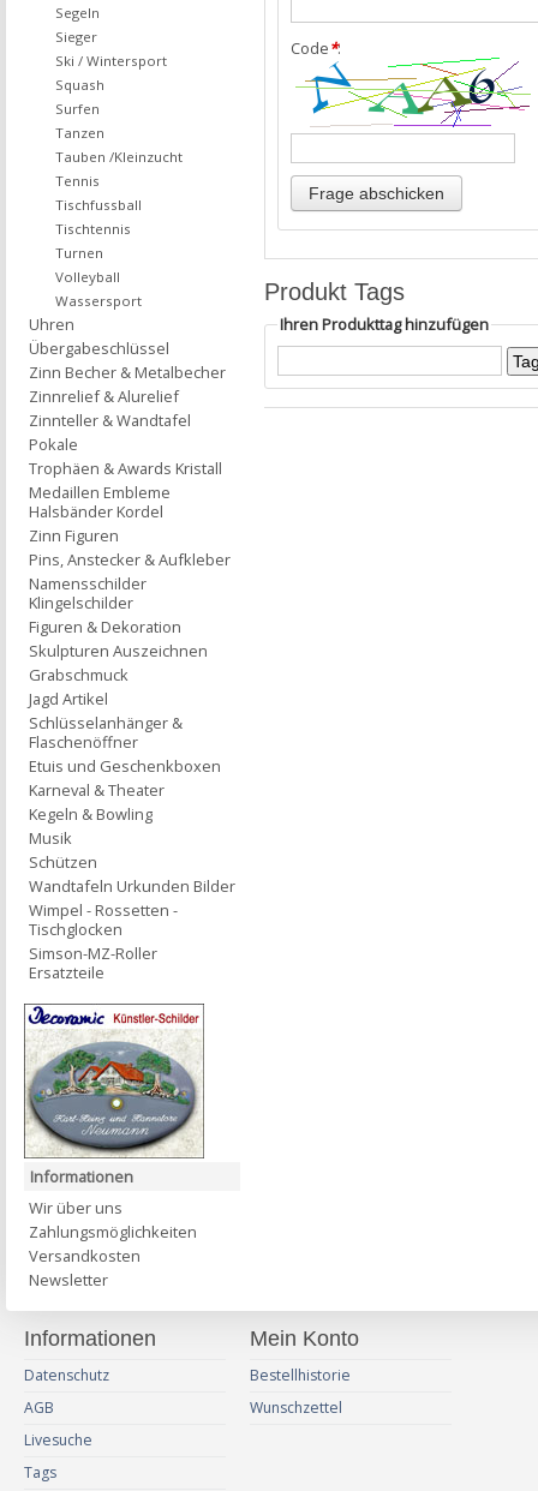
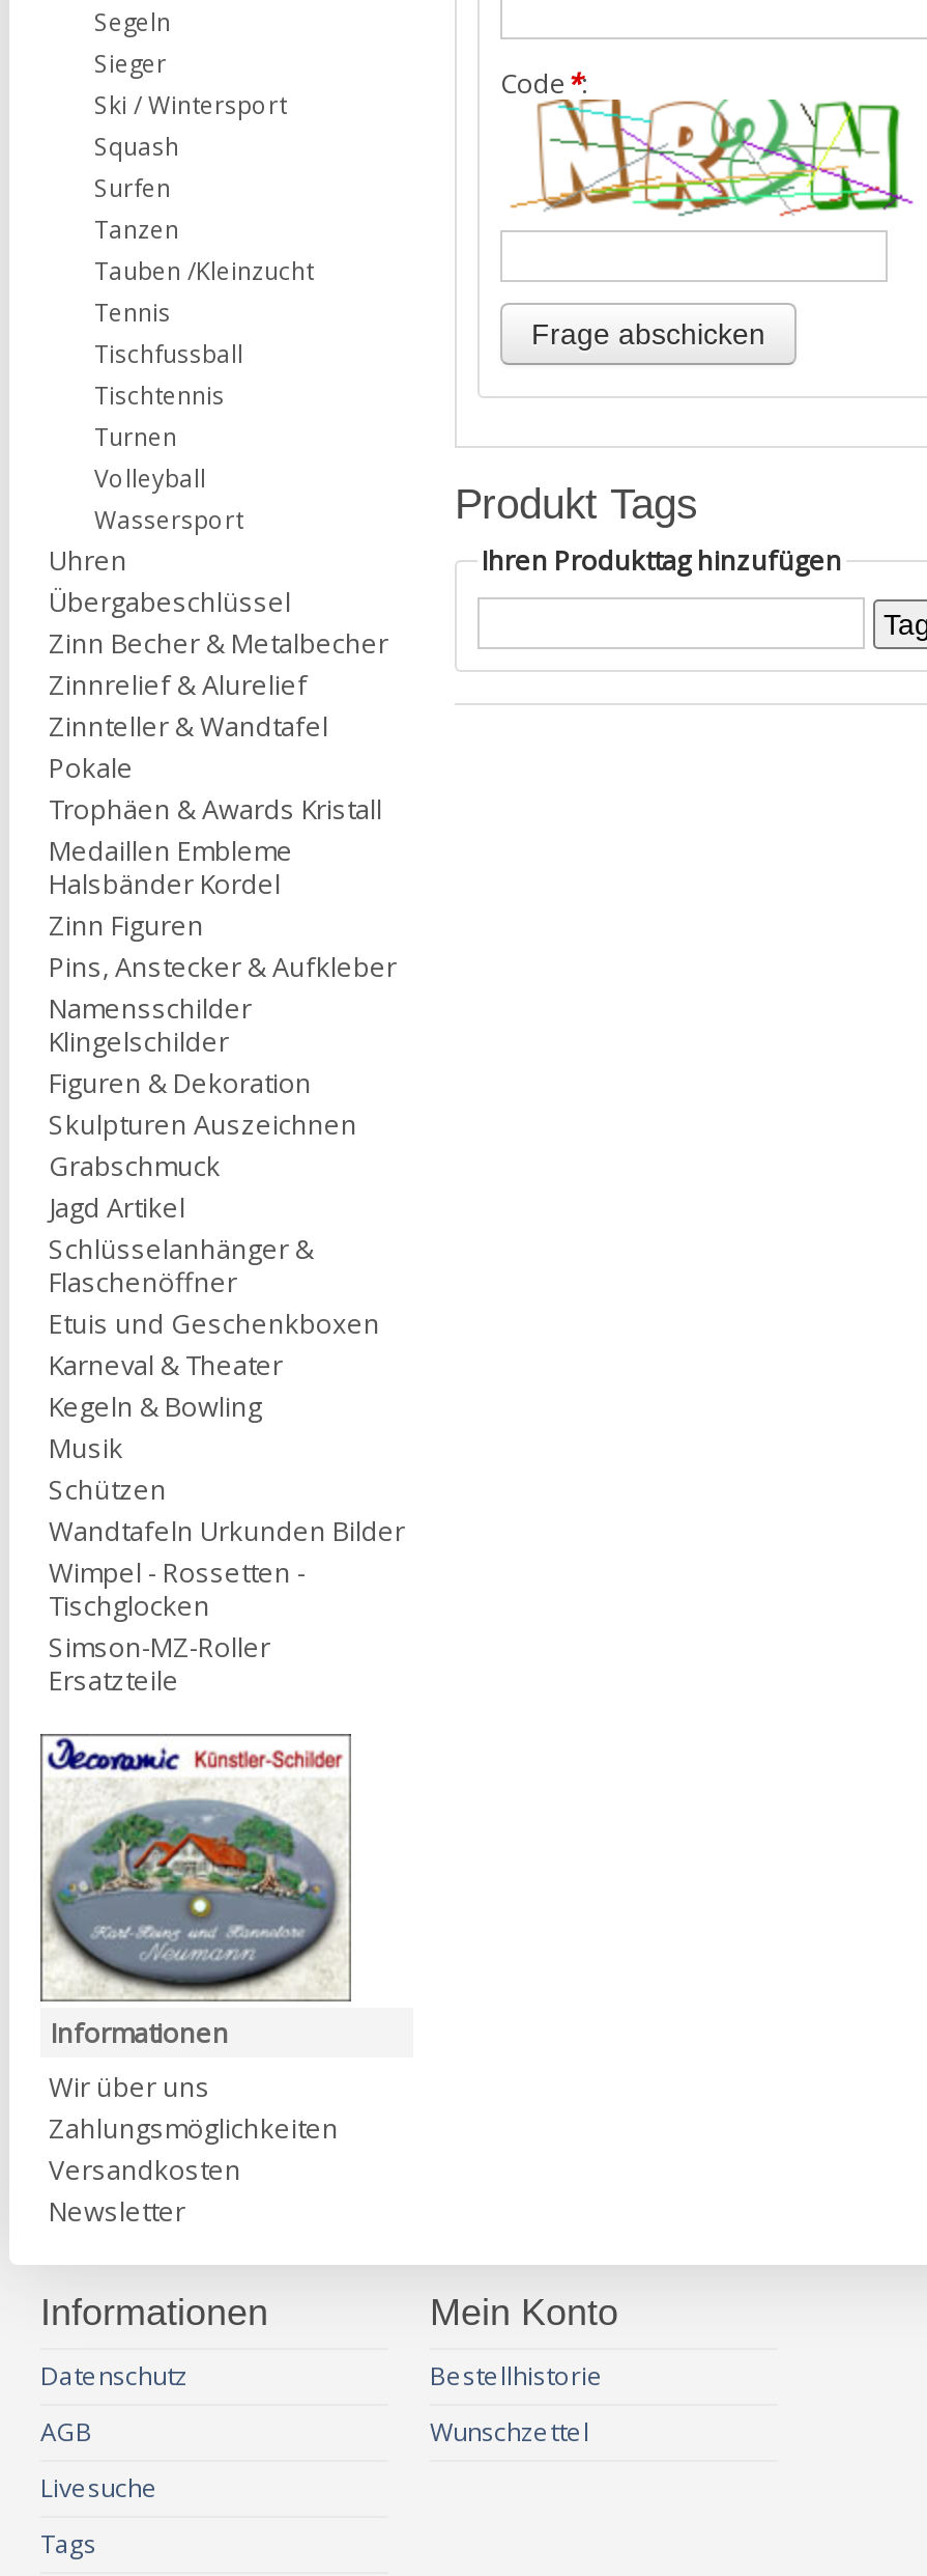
- [image]
+ [image]
